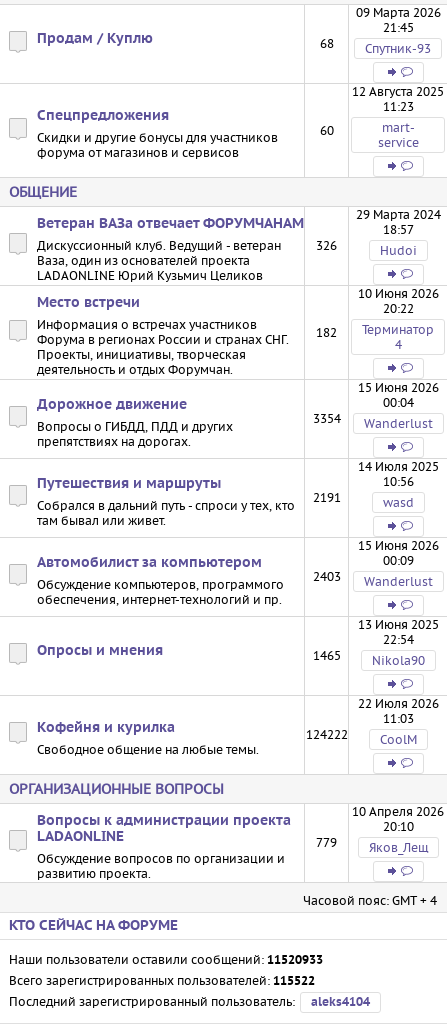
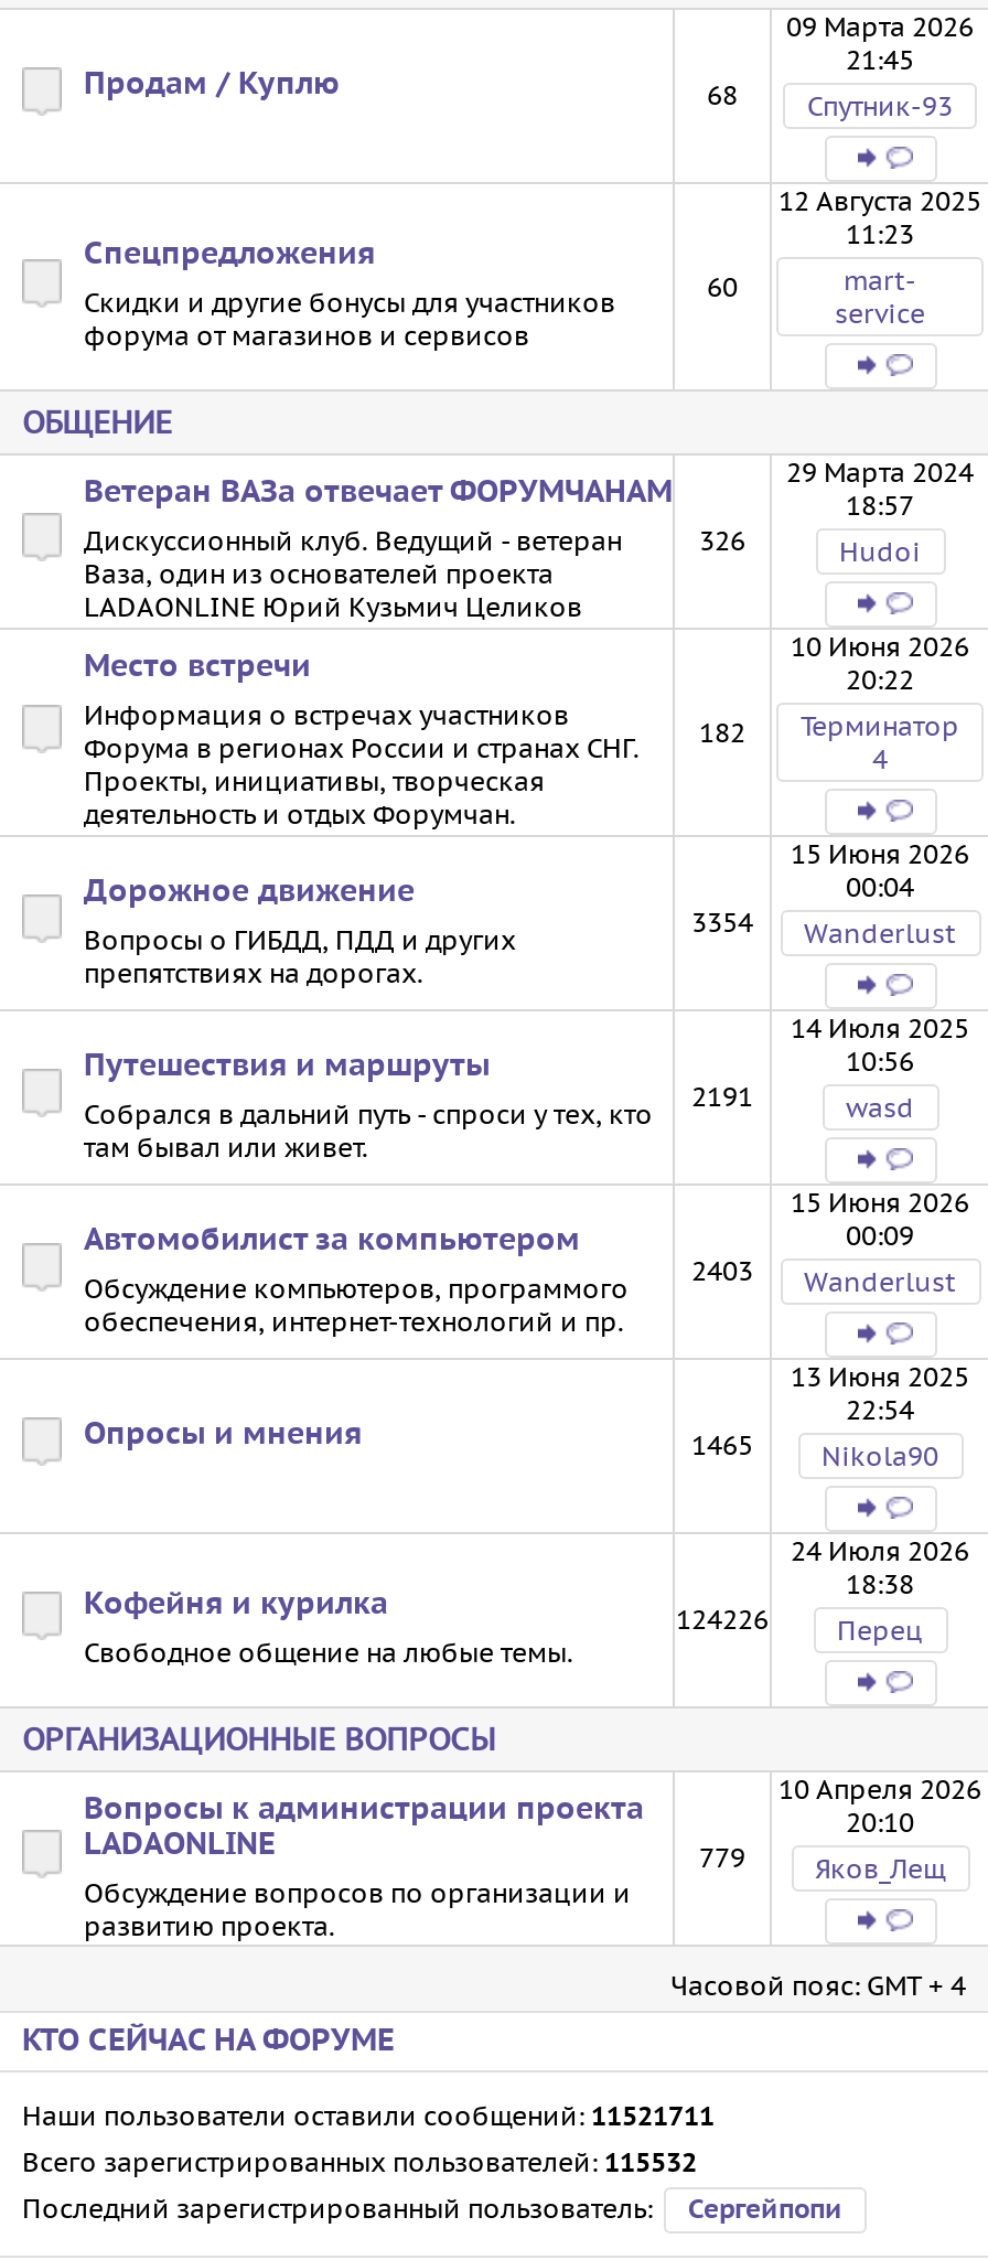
- 22 Июля 2026
- 11:03
- CoolM
+ 24 Июля 2026
+ 18:38
+ Перец

- 124222
+ 124226

- Наши пользователи оставили сообщений: 11520933
+ Наши пользователи оставили сообщений: 11521711

- Всего зарегистрированных пользователей: 115522
+ Всего зарегистрированных пользователей: 115532

- aleks4104
+ Сергейпопи
